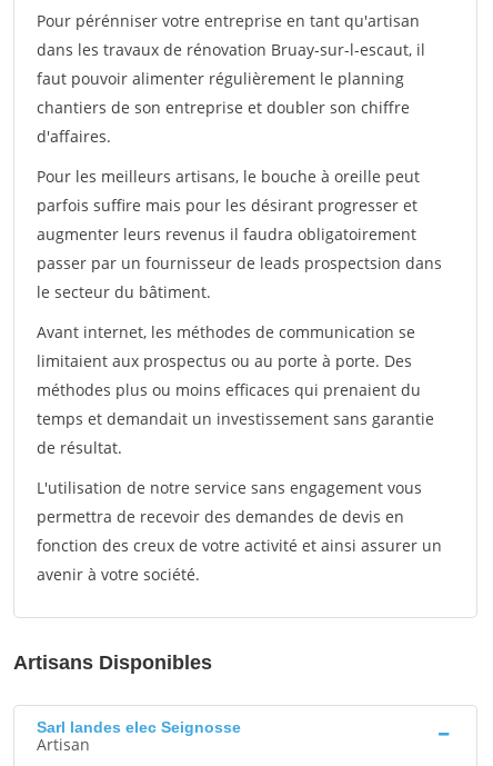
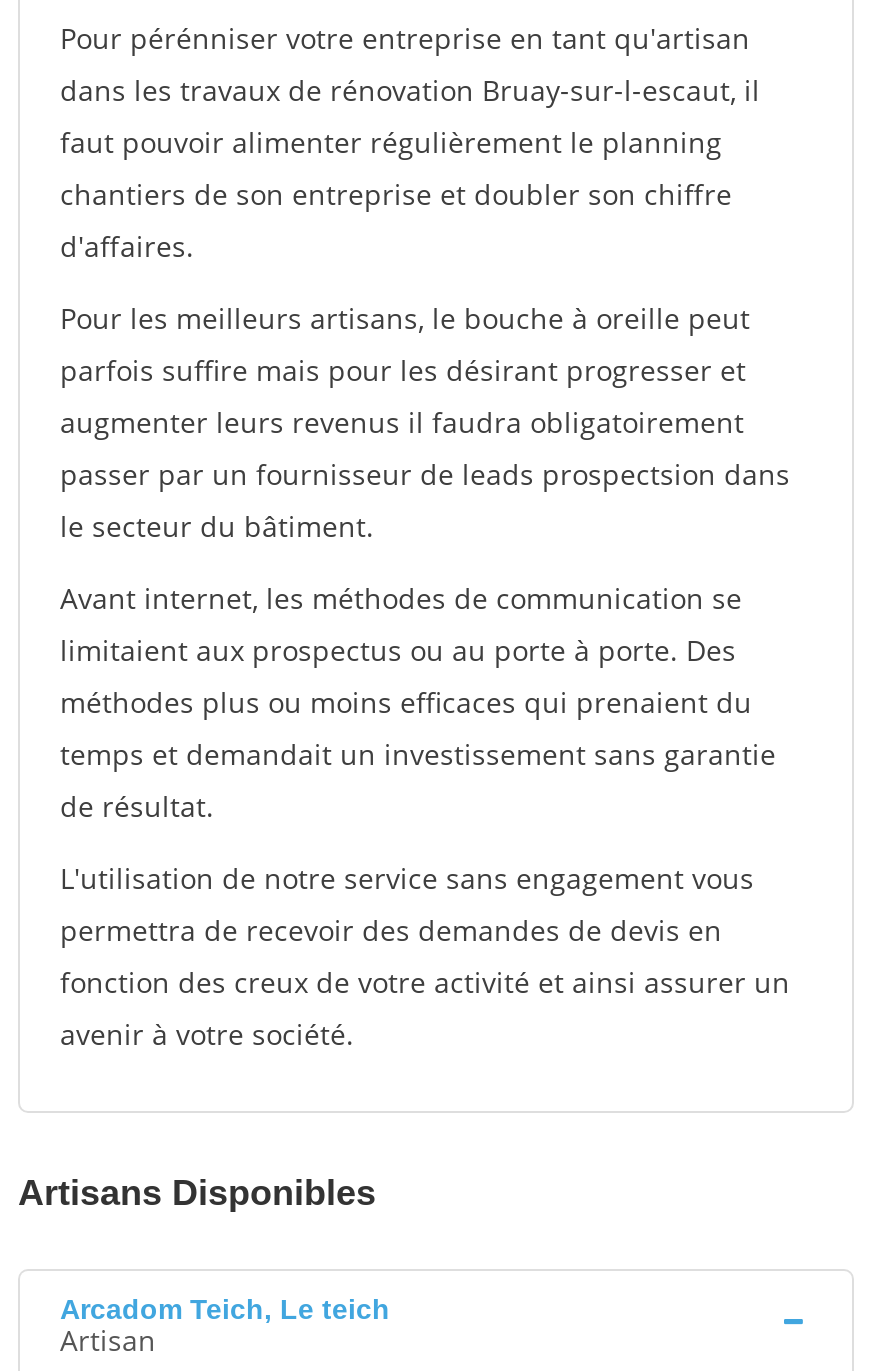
- Sarl landes elec Seignosse
+ Arcadom Teich, Le teich
